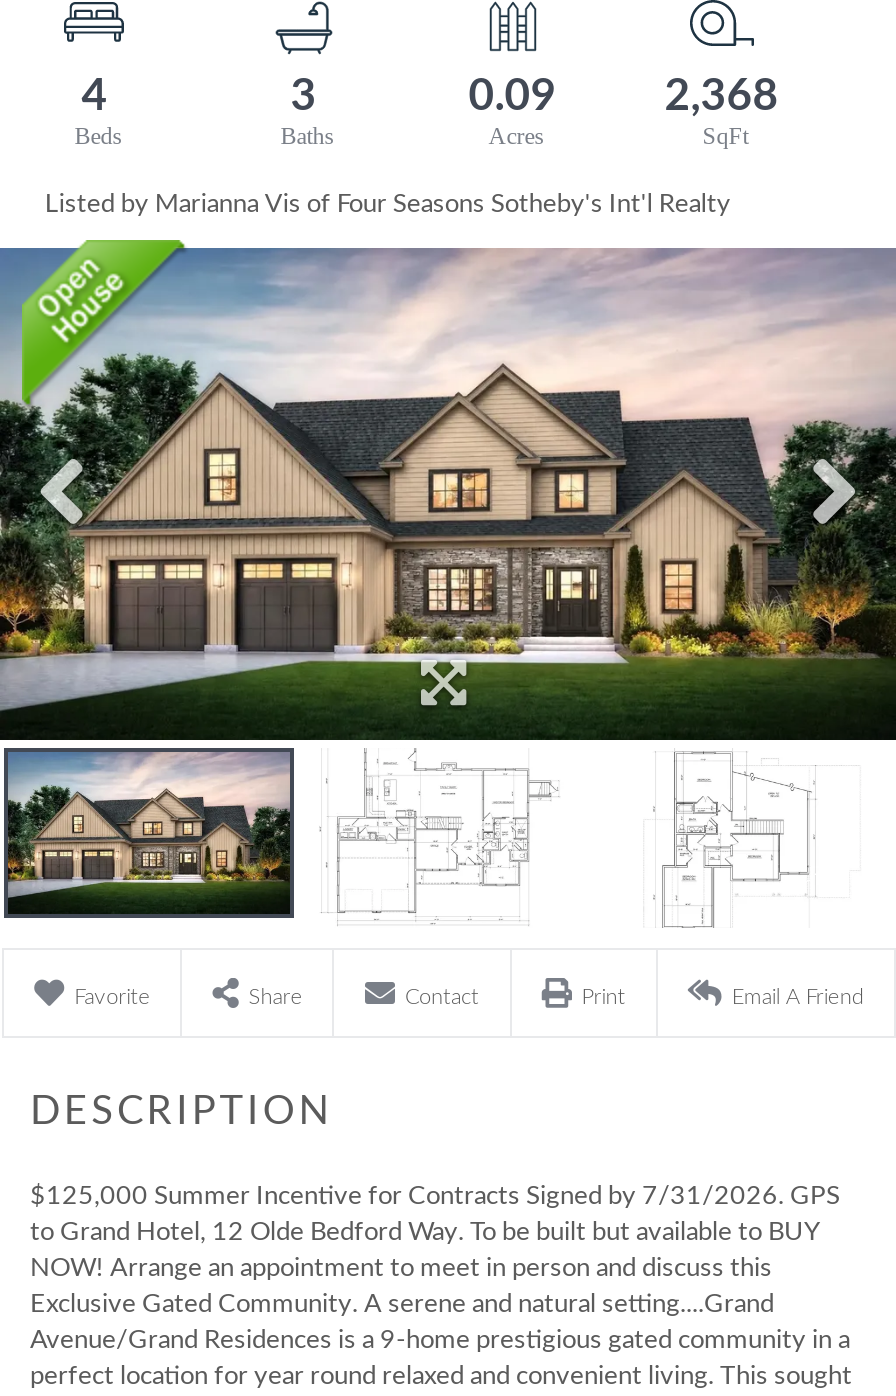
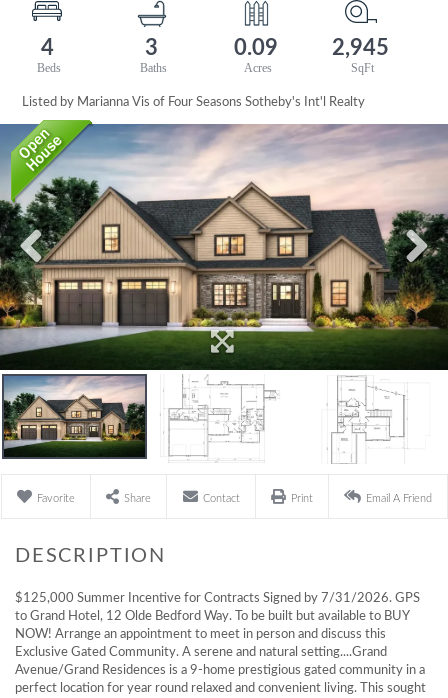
- 2,368
+ 2,945
